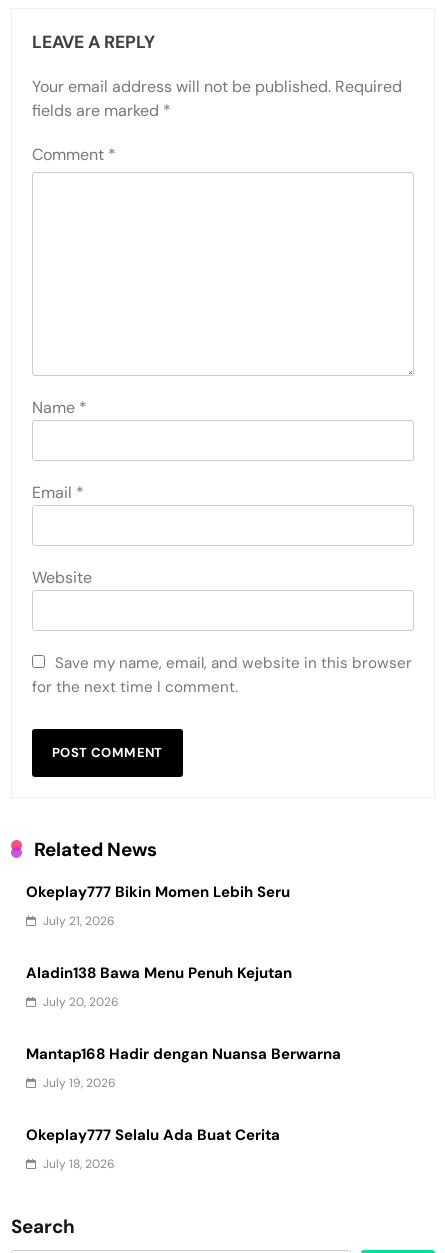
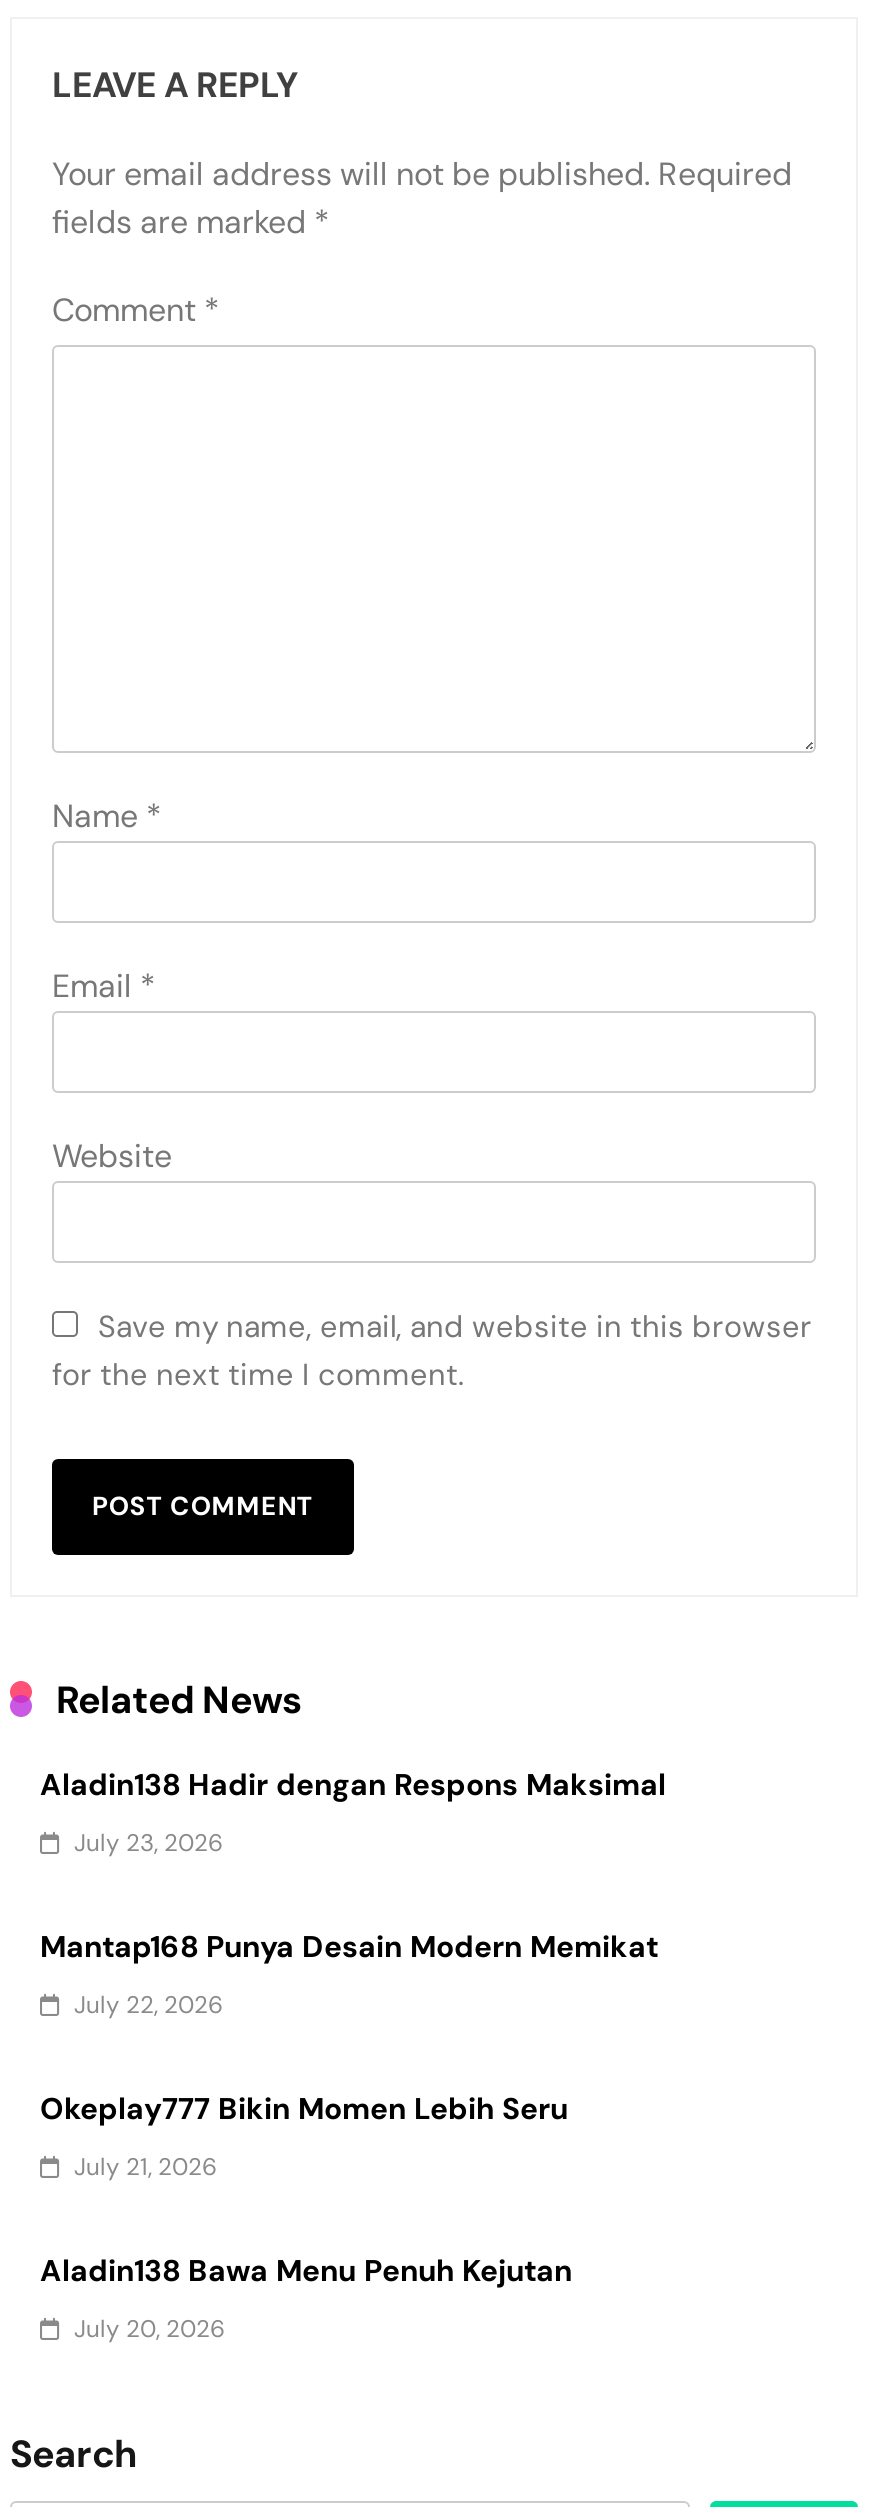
+ Aladin138 Hadir dengan Respons Maksimal
+ July 23, 2026
+ Mantap168 Punya Desain Modern Memikat
+ July 22, 2026

moved down: Okeplay777 Bikin Momen Lebih Seru | July 21, 2026 | Aladin138 Bawa Menu Penuh Kejutan | July 20, 2026

- Mantap168 Hadir dengan Nuansa Berwarna
- July 19, 2026
- Okeplay777 Selalu Ada Buat Cerita
- July 18, 2026
